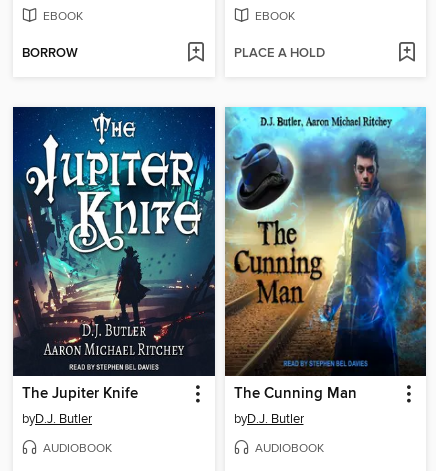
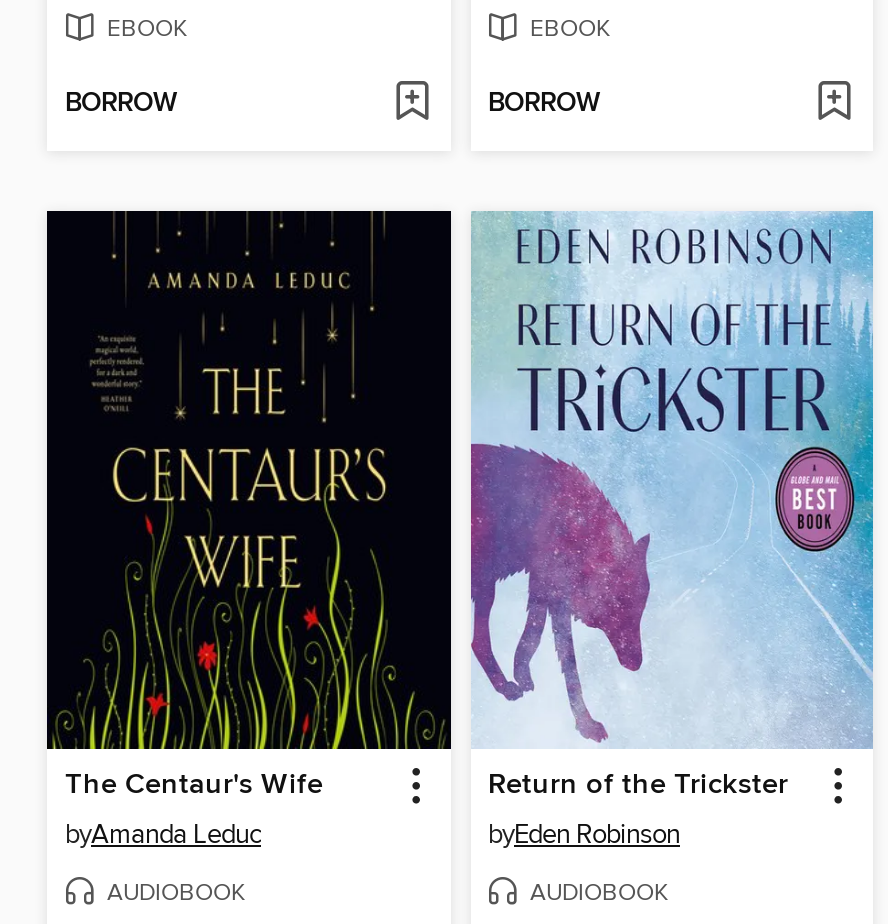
- PLACE A HOLD
+ BORROW

- [image]
- The Jupiter Knife
- byD.J. Butler
+ [image]
+ The Centaur's Wife
+ byAmanda Leduc

- [image]
- The Cunning Man
- byD.J. Butler
+ [image]
+ Return of the Trickster
+ byEden Robinson
